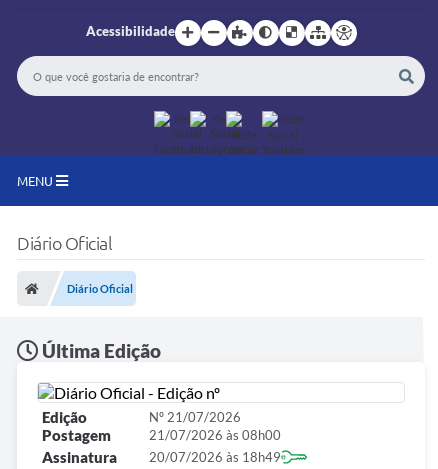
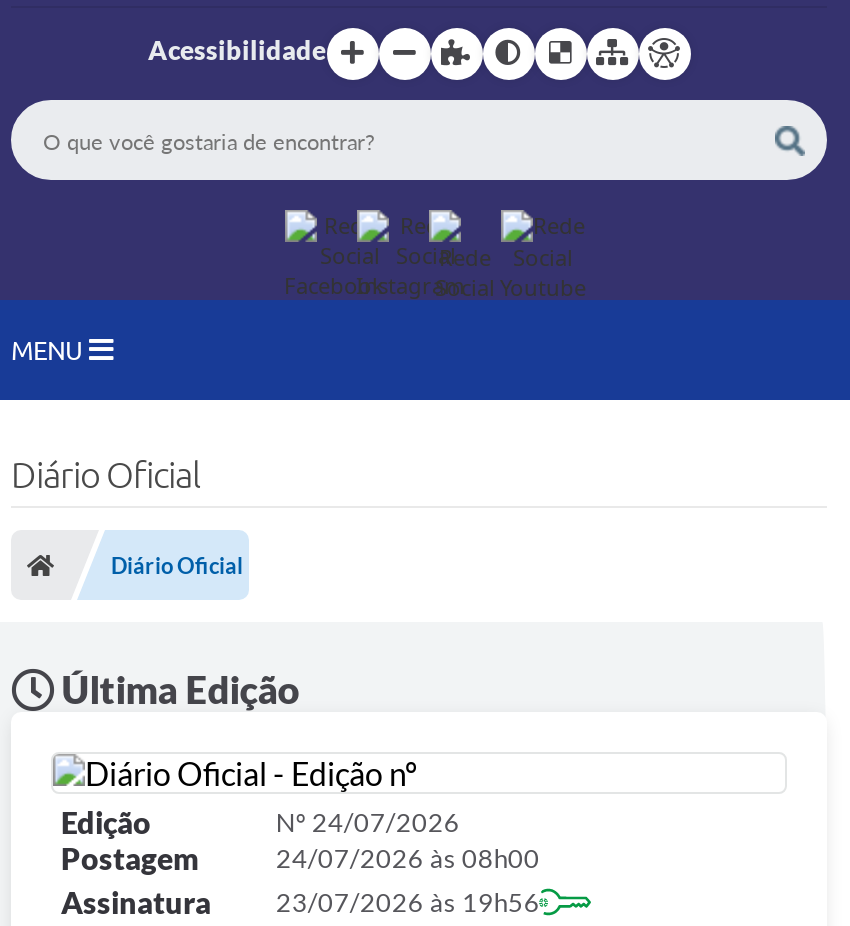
- Nº 21/07/2026
+ Nº 24/07/2026

- 21/07/2026 às 08h00
+ 24/07/2026 às 08h00

- 20/07/2026 às 18h49
+ 23/07/2026 às 19h56
